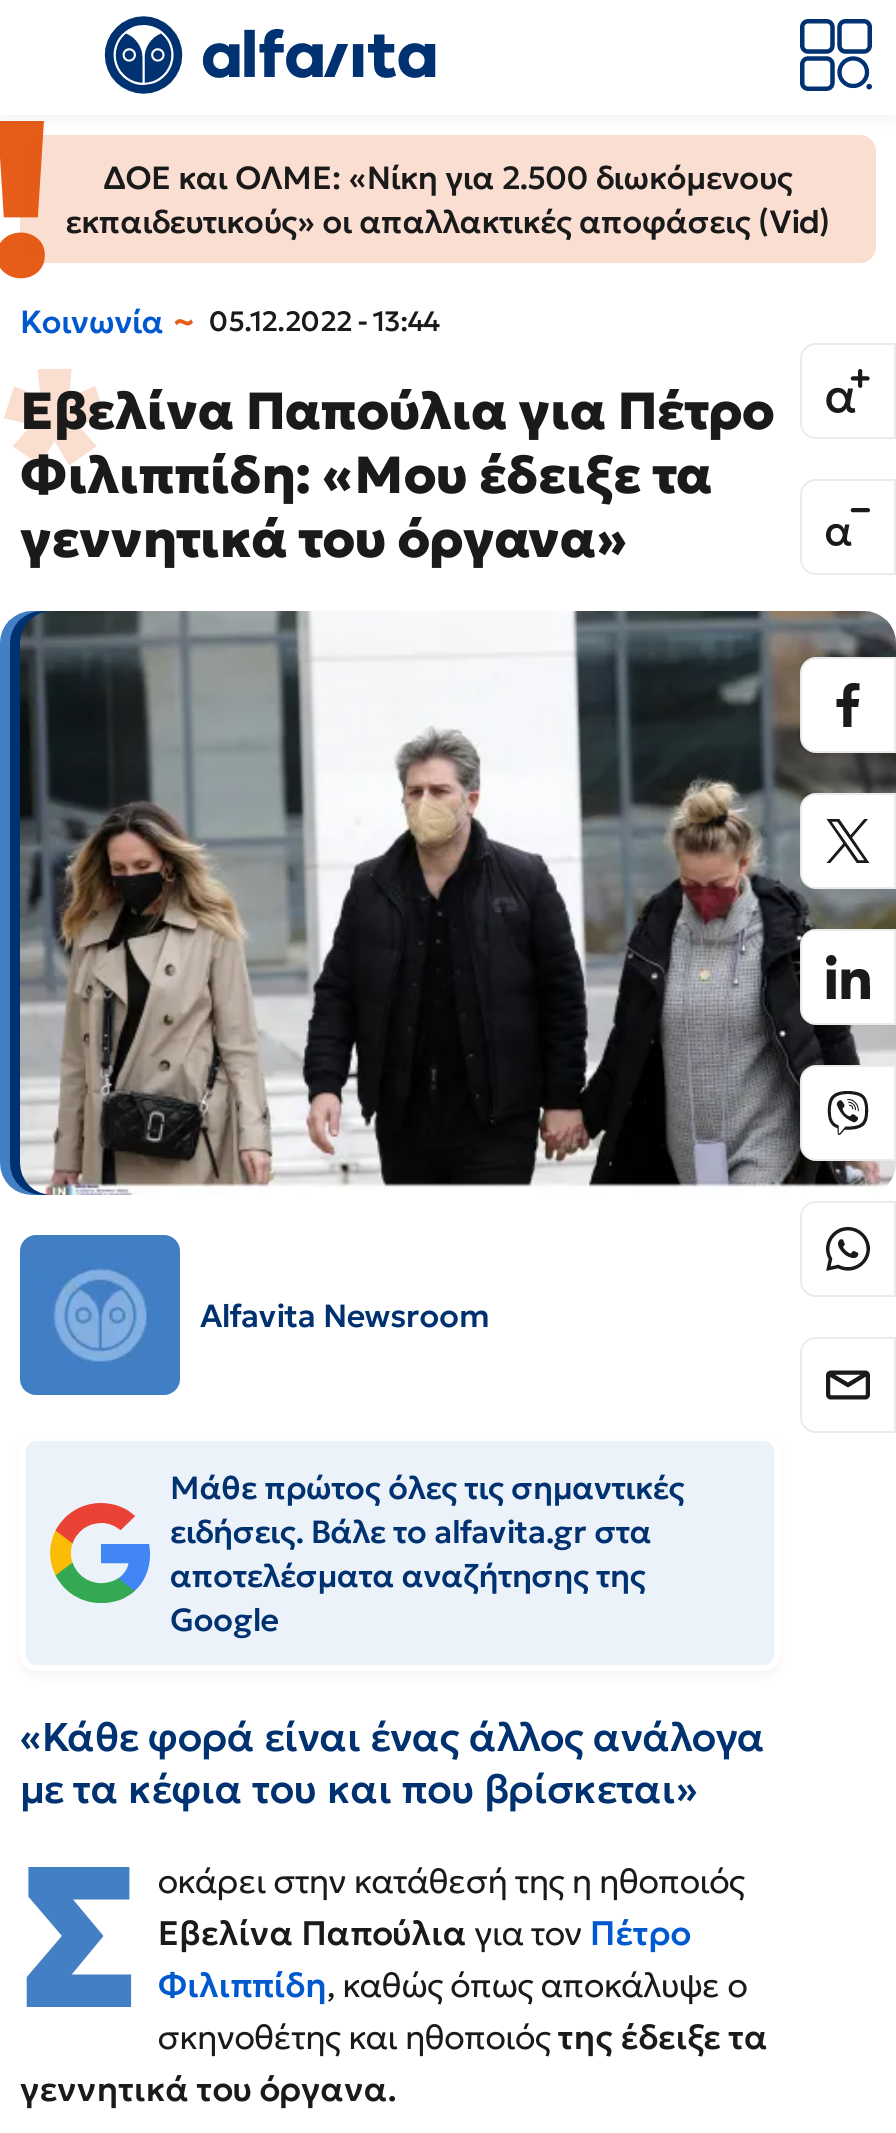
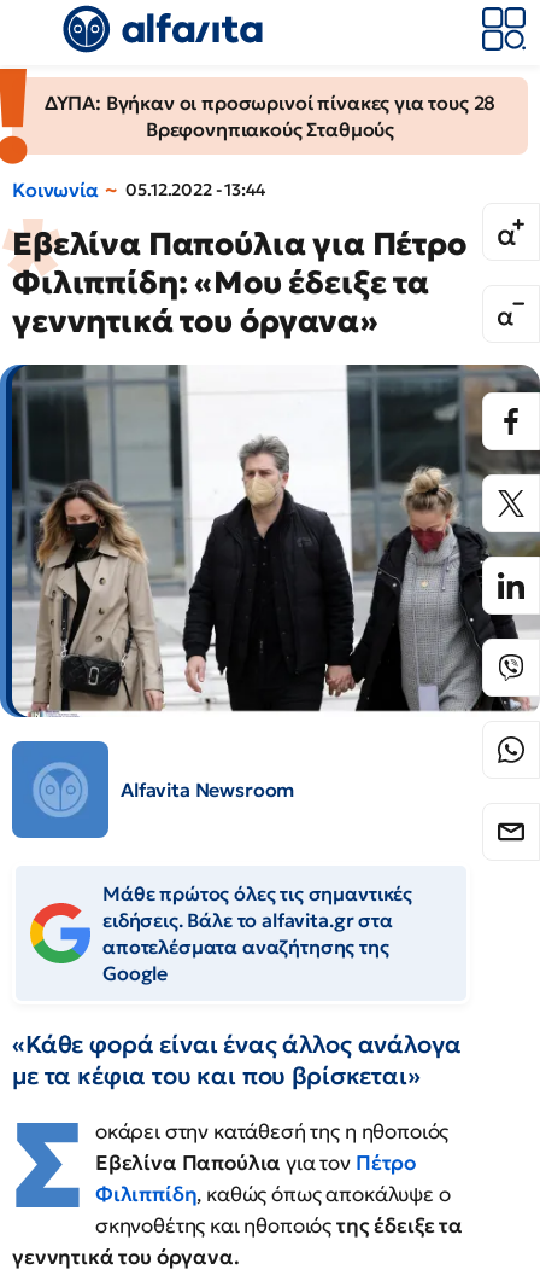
- ΔΟΕ και ΟΛΜΕ: «Νίκη για 2.500 διωκόμενους
- εκπαιδευτικούς» οι απαλλακτικές αποφάσεις (Vid)
+ ΔΥΠΑ: Βγήκαν οι προσωρινοί πίνακες για τους 28
+ Βρεφονηπιακούς Σταθμούς
